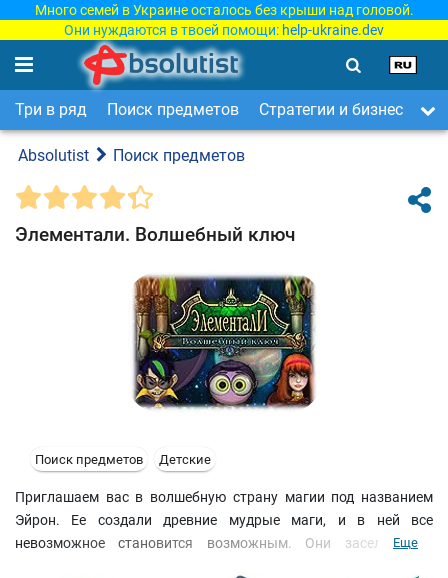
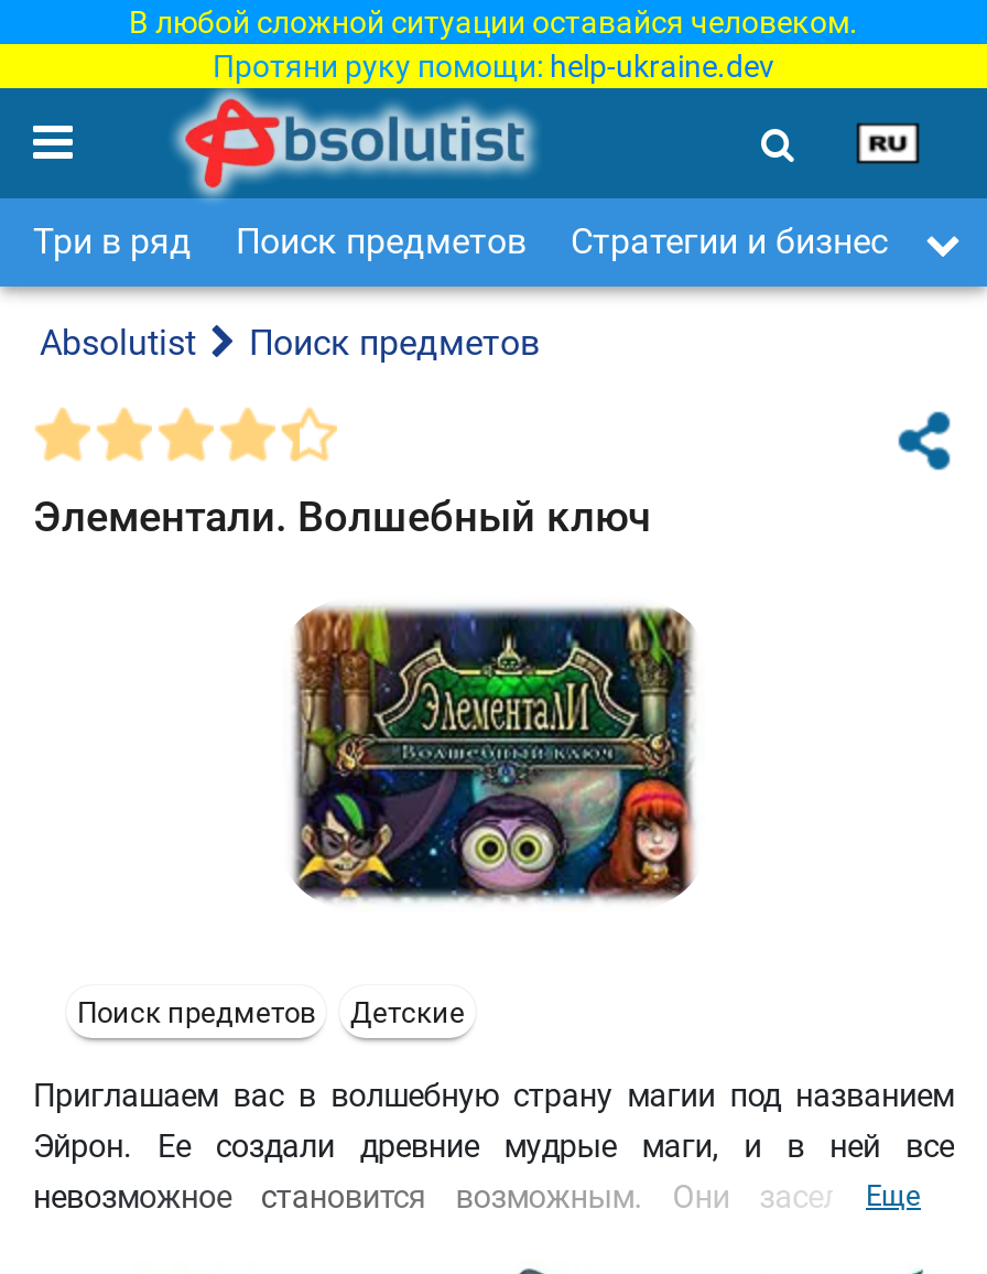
- Много семей в Украине осталось без крыши над головой.
- Они нуждаются в твоей помощи: help-ukraine.dev
+ В любой сложной ситуации оставайся человеком.
+ Протяни руку помощи: help-ukraine.dev
